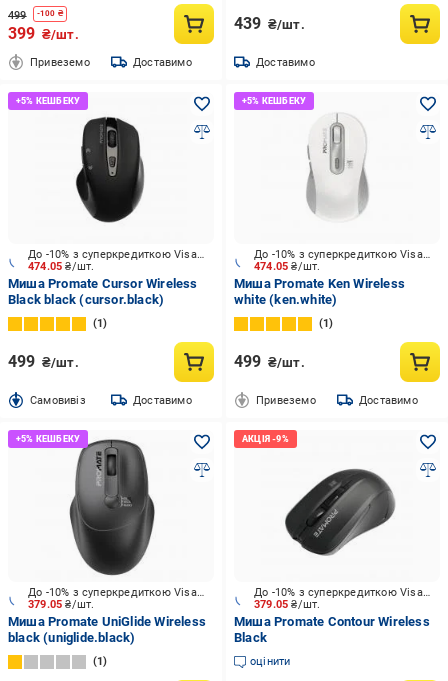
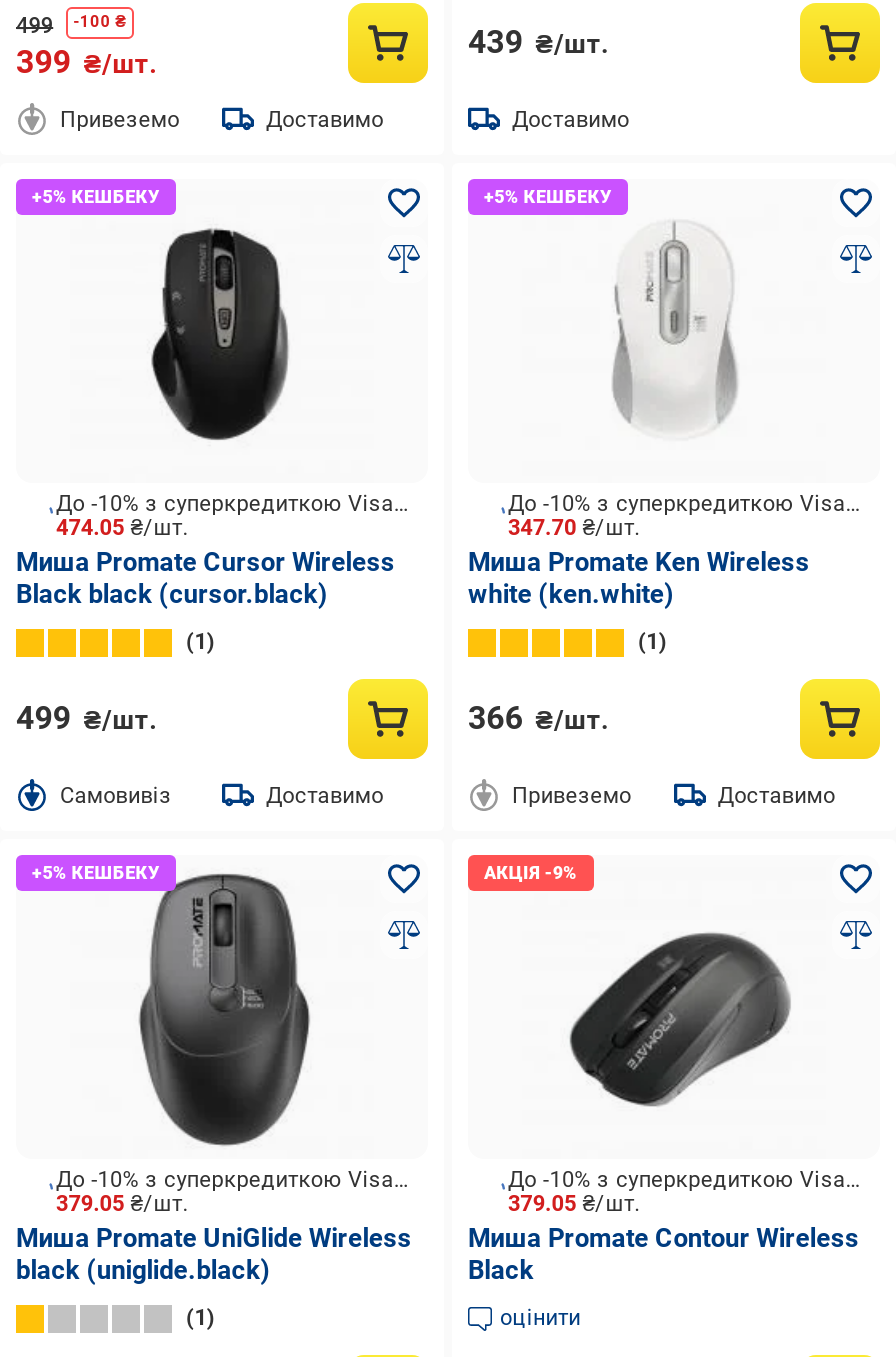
- 474.05 ₴/шт.
+ 347.70 ₴/шт.

- 499 ₴/шт.
+ 366 ₴/шт.
